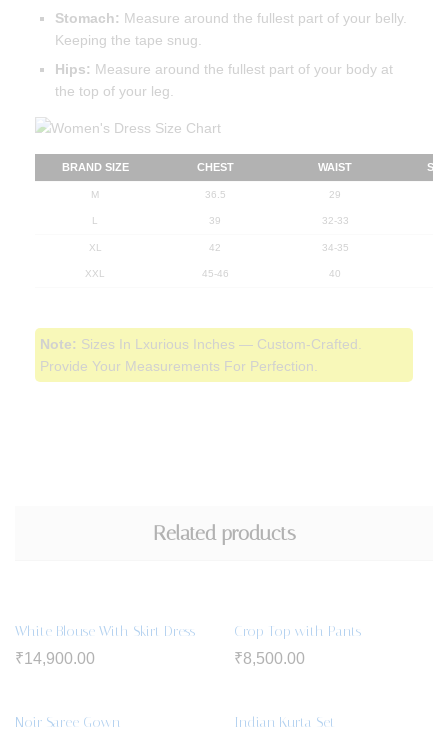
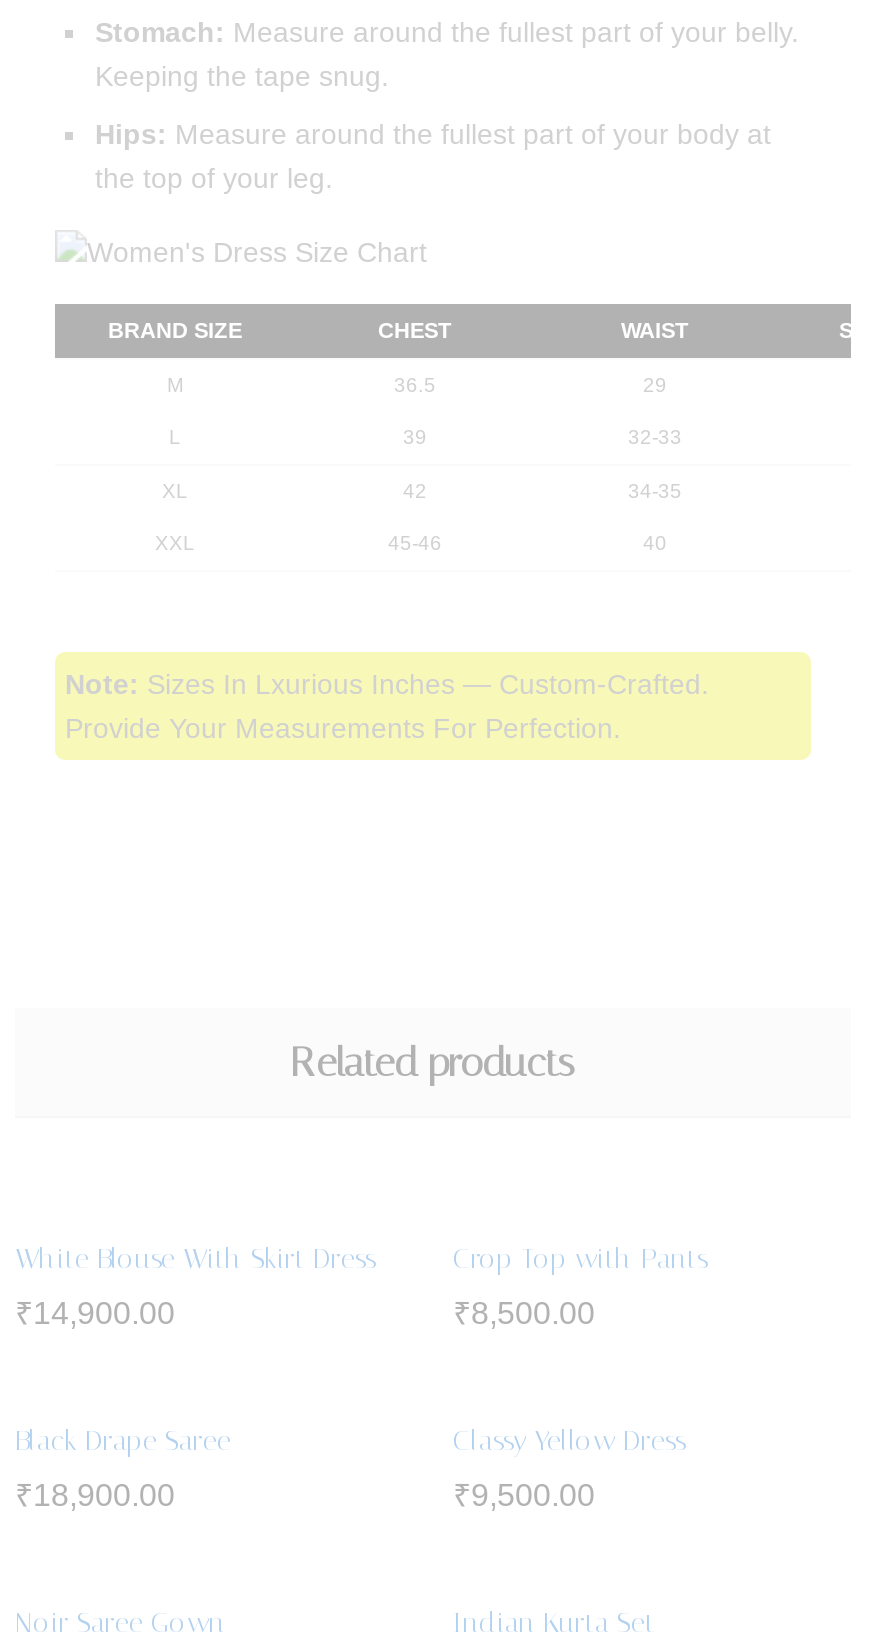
+ Black Drape Saree
+ ₹18,900.00

+ Classy Yellow Dress
+ ₹9,500.00
